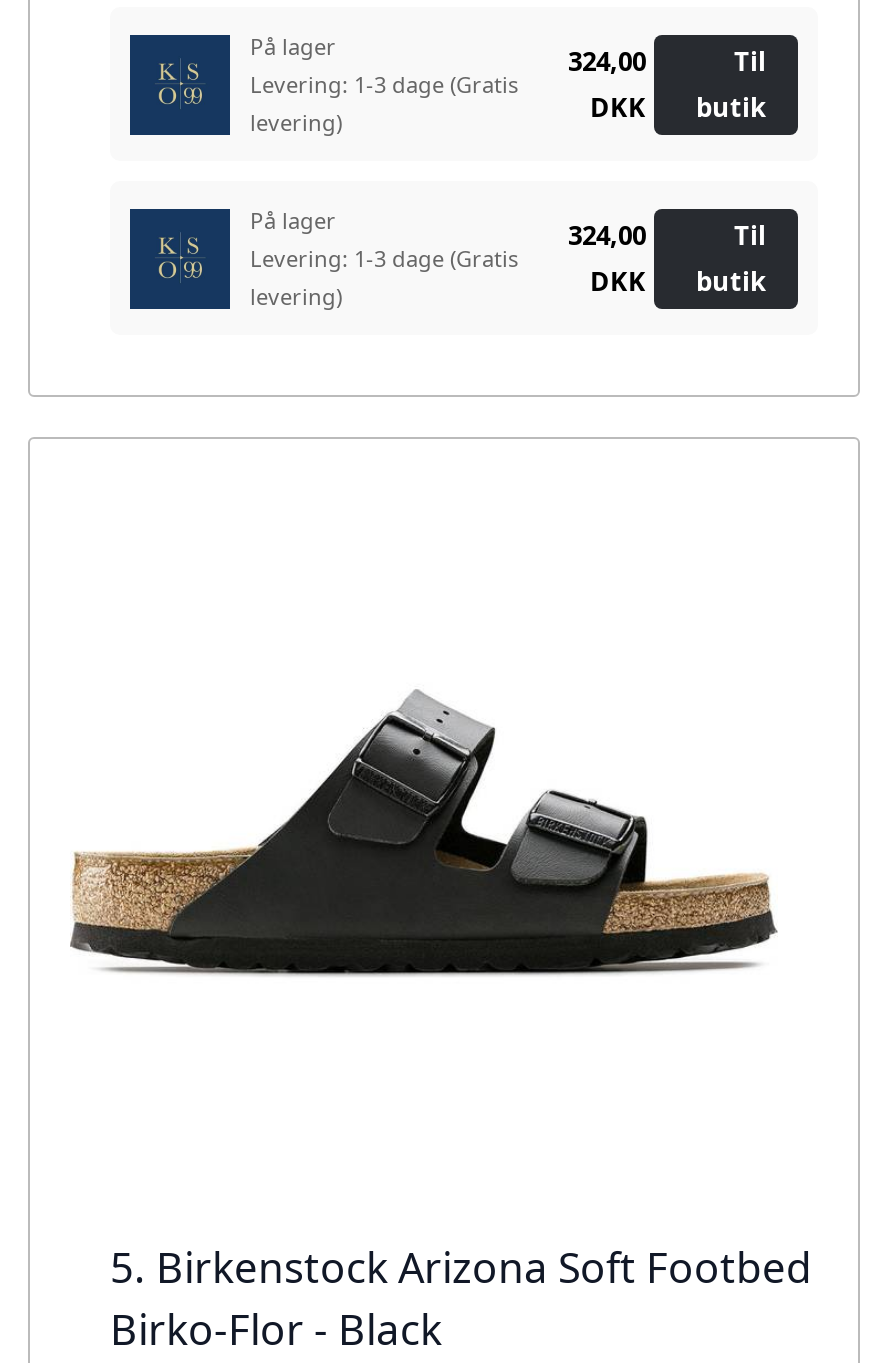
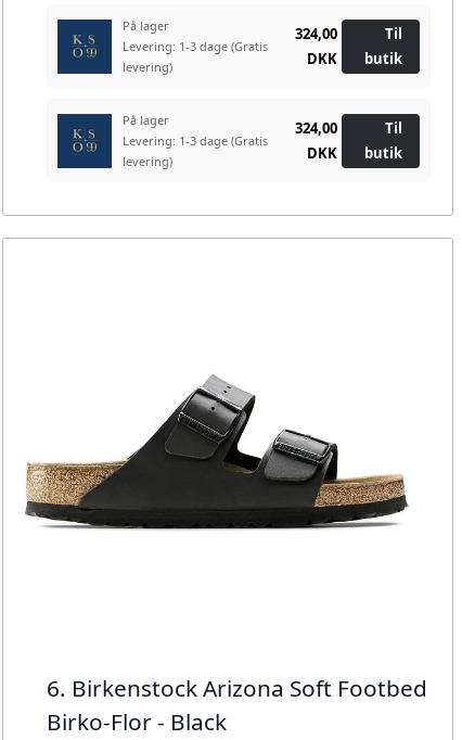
- 5. Birkenstock Arizona Soft Footbed
+ 6. Birkenstock Arizona Soft Footbed
